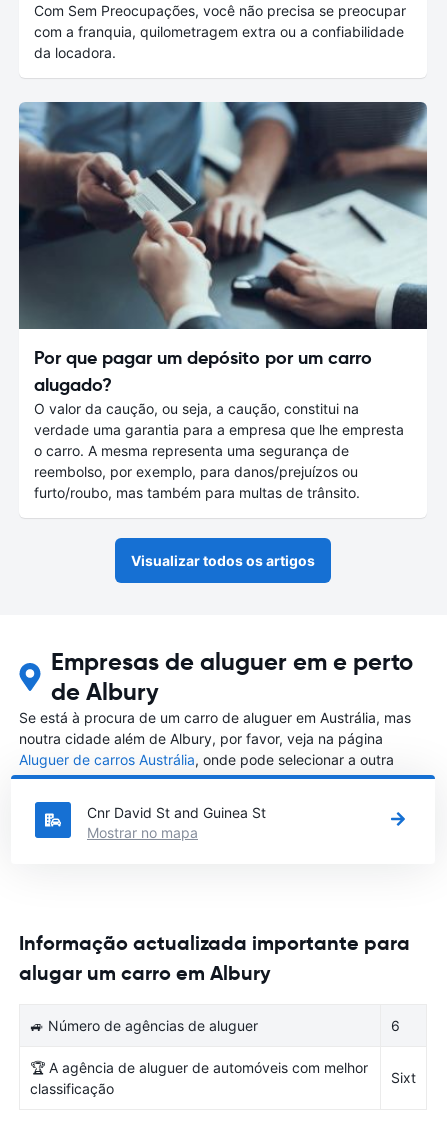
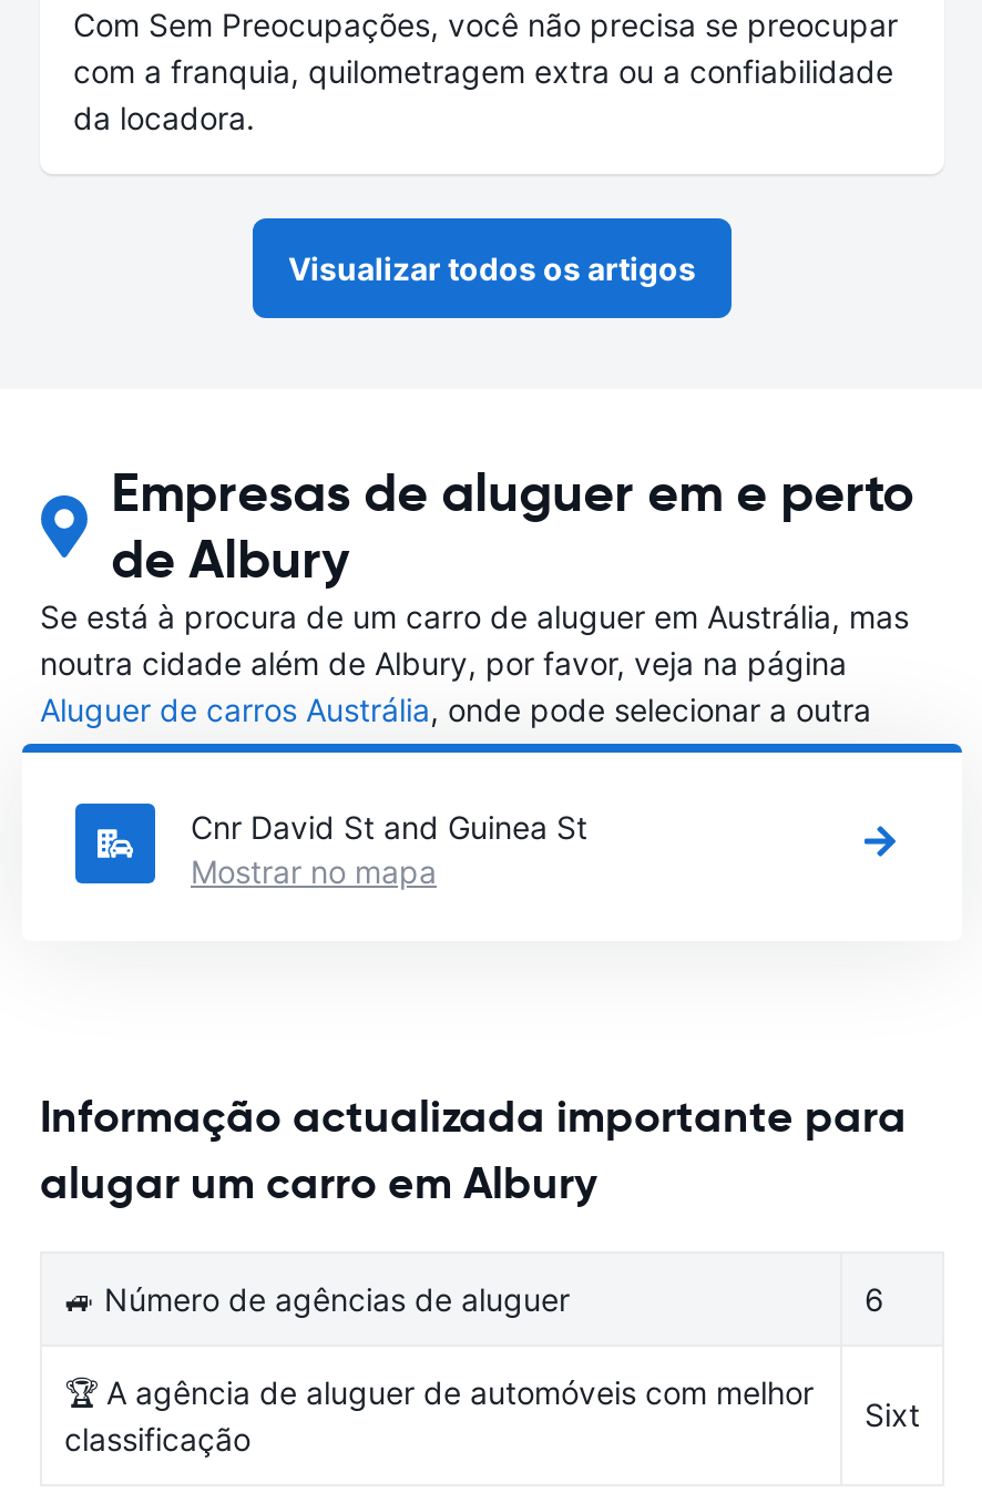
- [image]
- Por que pagar um depósito por um carro
- alugado?
- O valor da caução, ou seja, a caução, constitui na
- verdade uma garantia para a empresa que lhe empresta
- o carro. A mesma representa uma segurança de
- reembolso, por exemplo, para danos/prejuízos ou
- furto/roubo, mas também para multas de trânsito.
